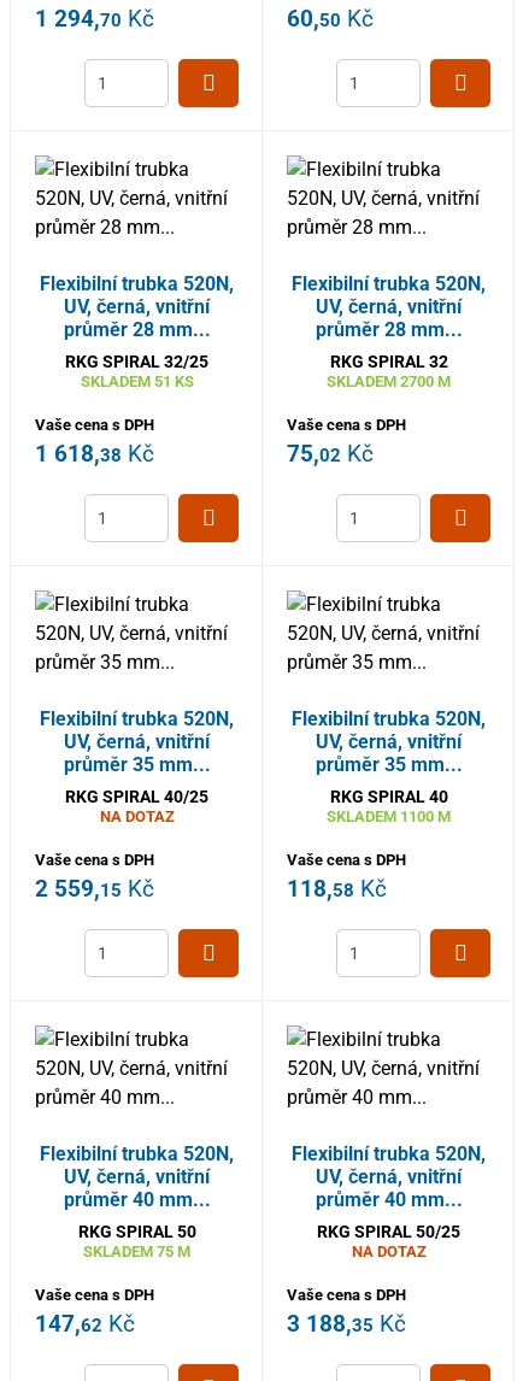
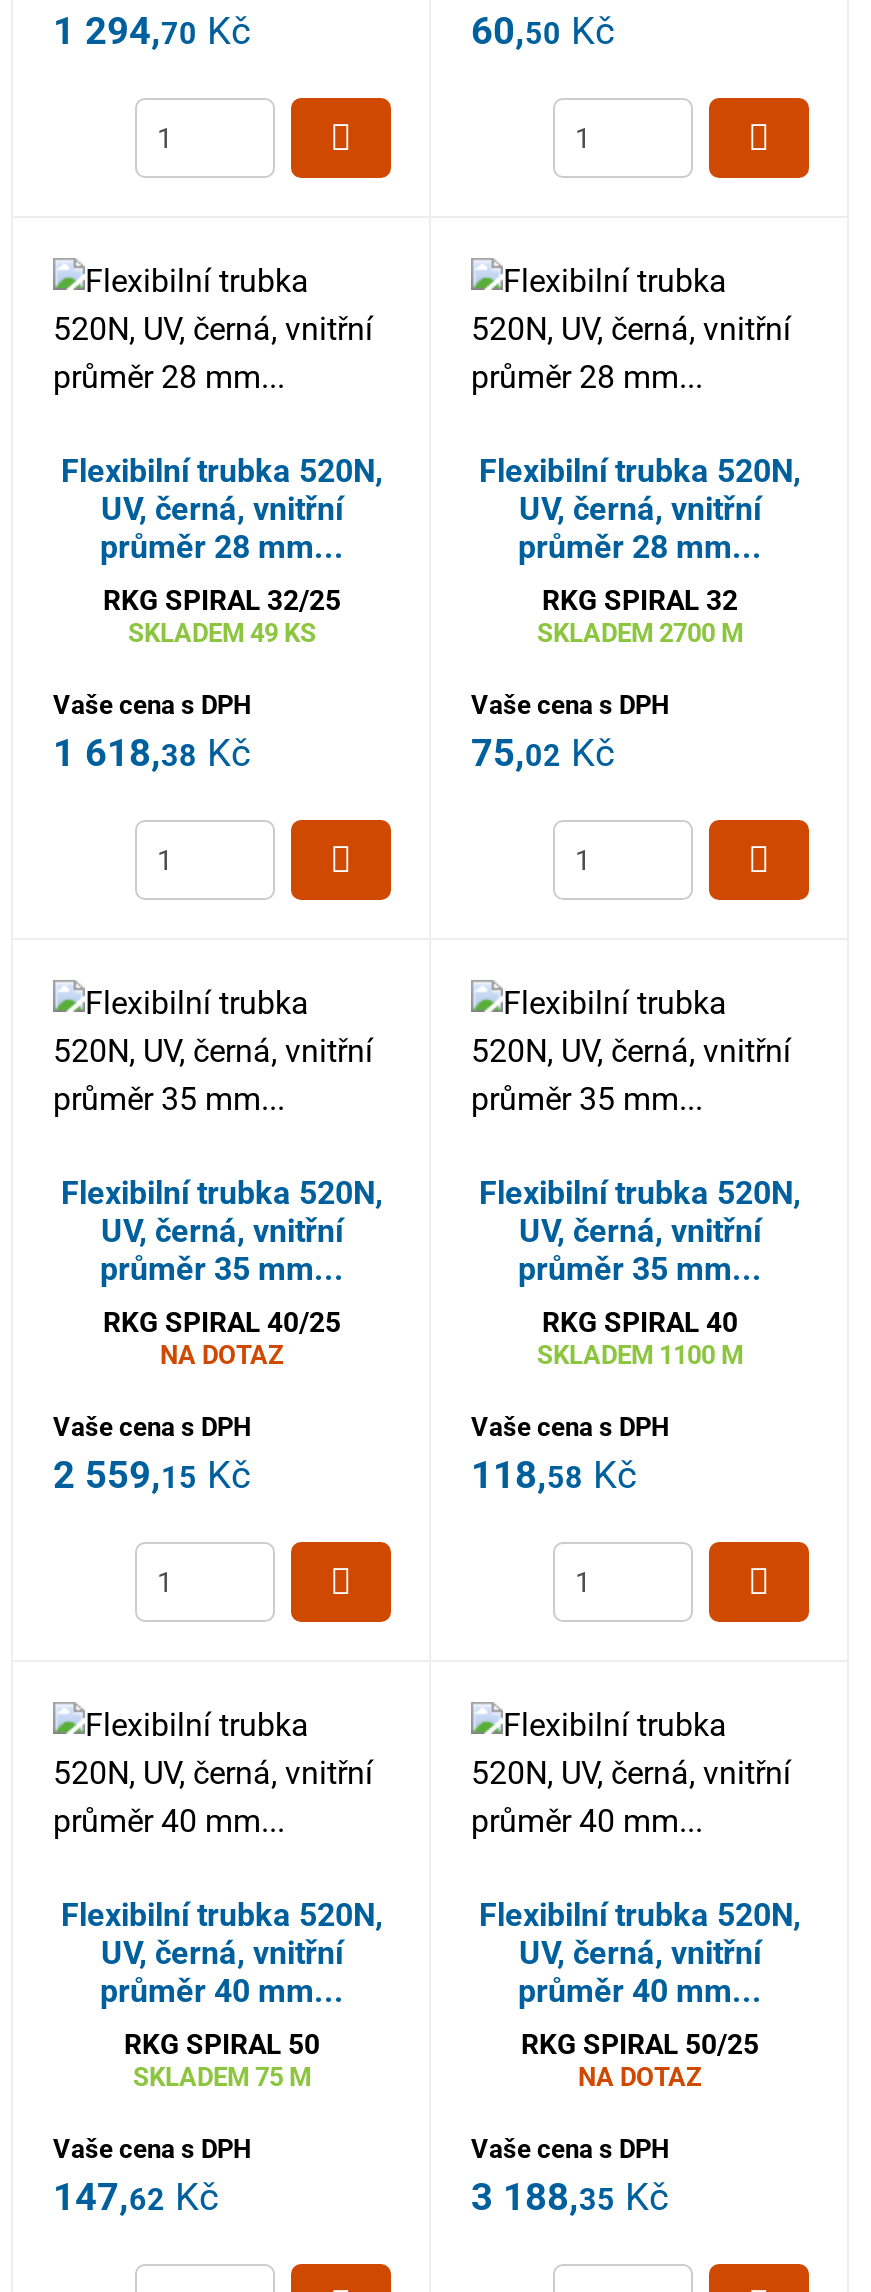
- SKLADEM 51 KS
+ SKLADEM 49 KS
